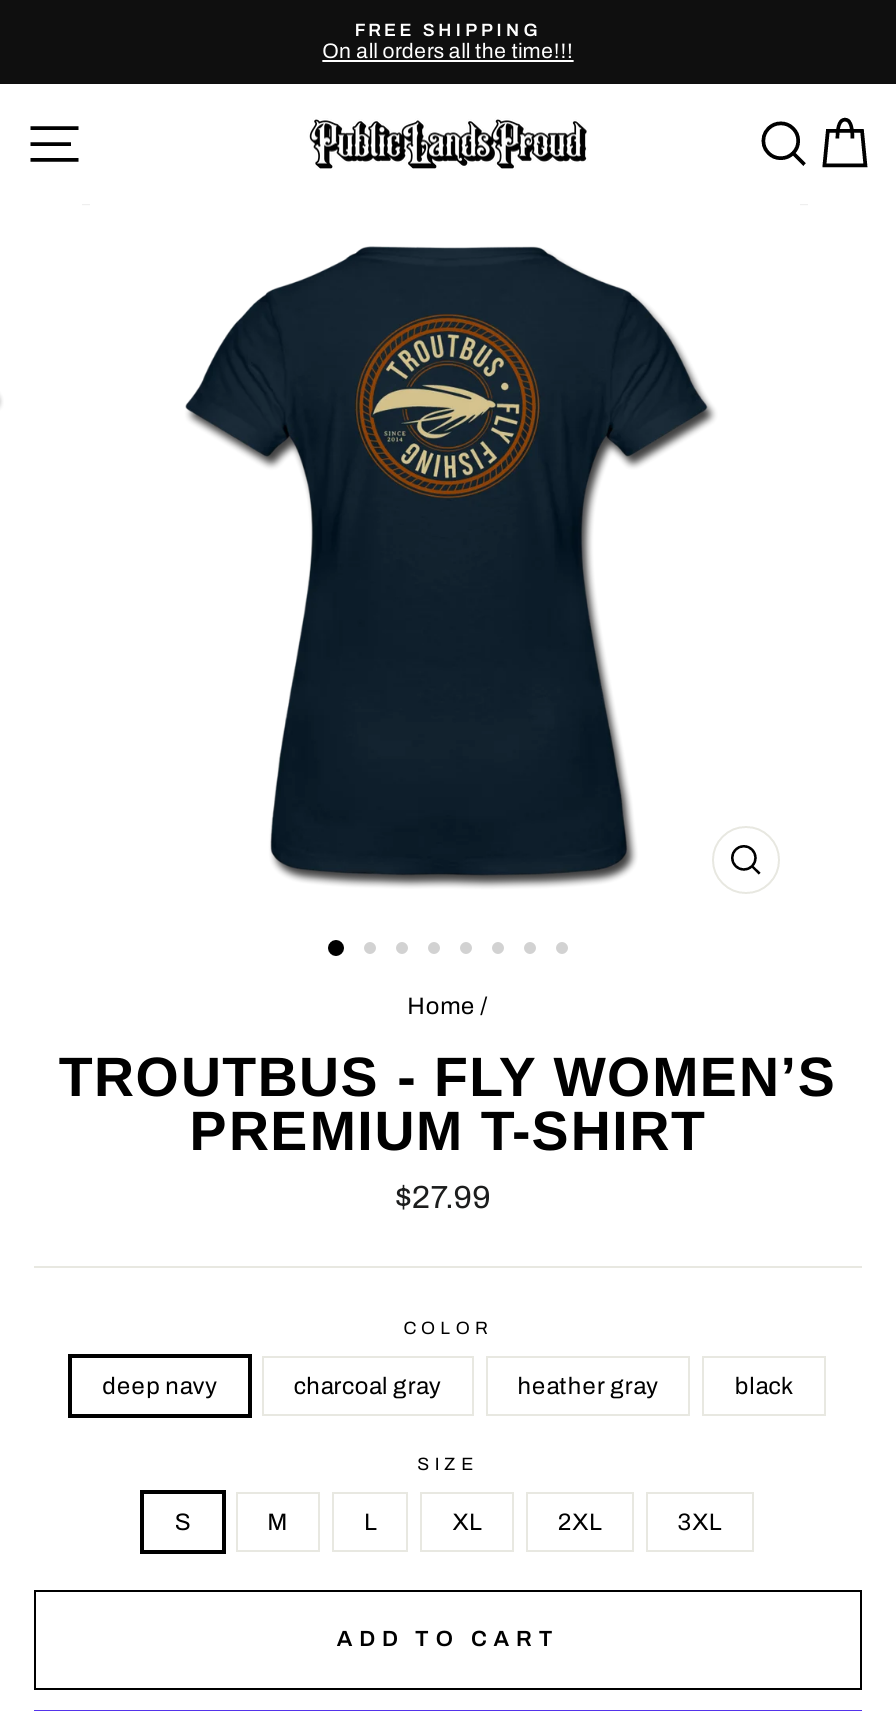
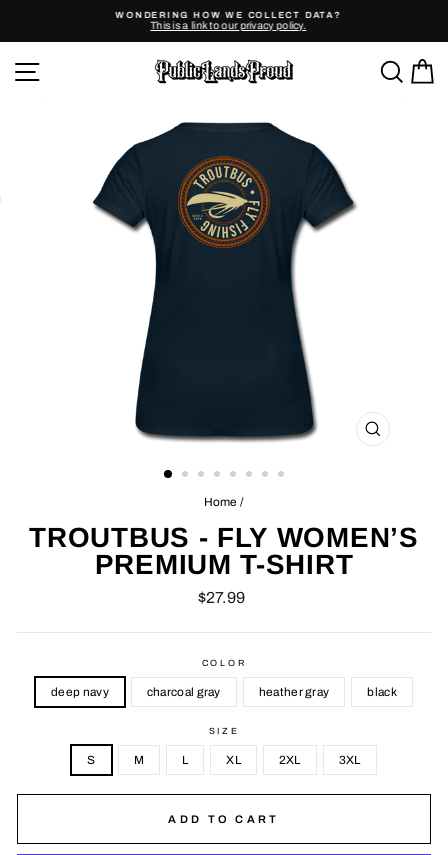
- FREE SHIPPING
- On all orders all the time!!!
+ WONDERING HOW WE COLLECT DATA?
+ This is a link to our privacy policy.
